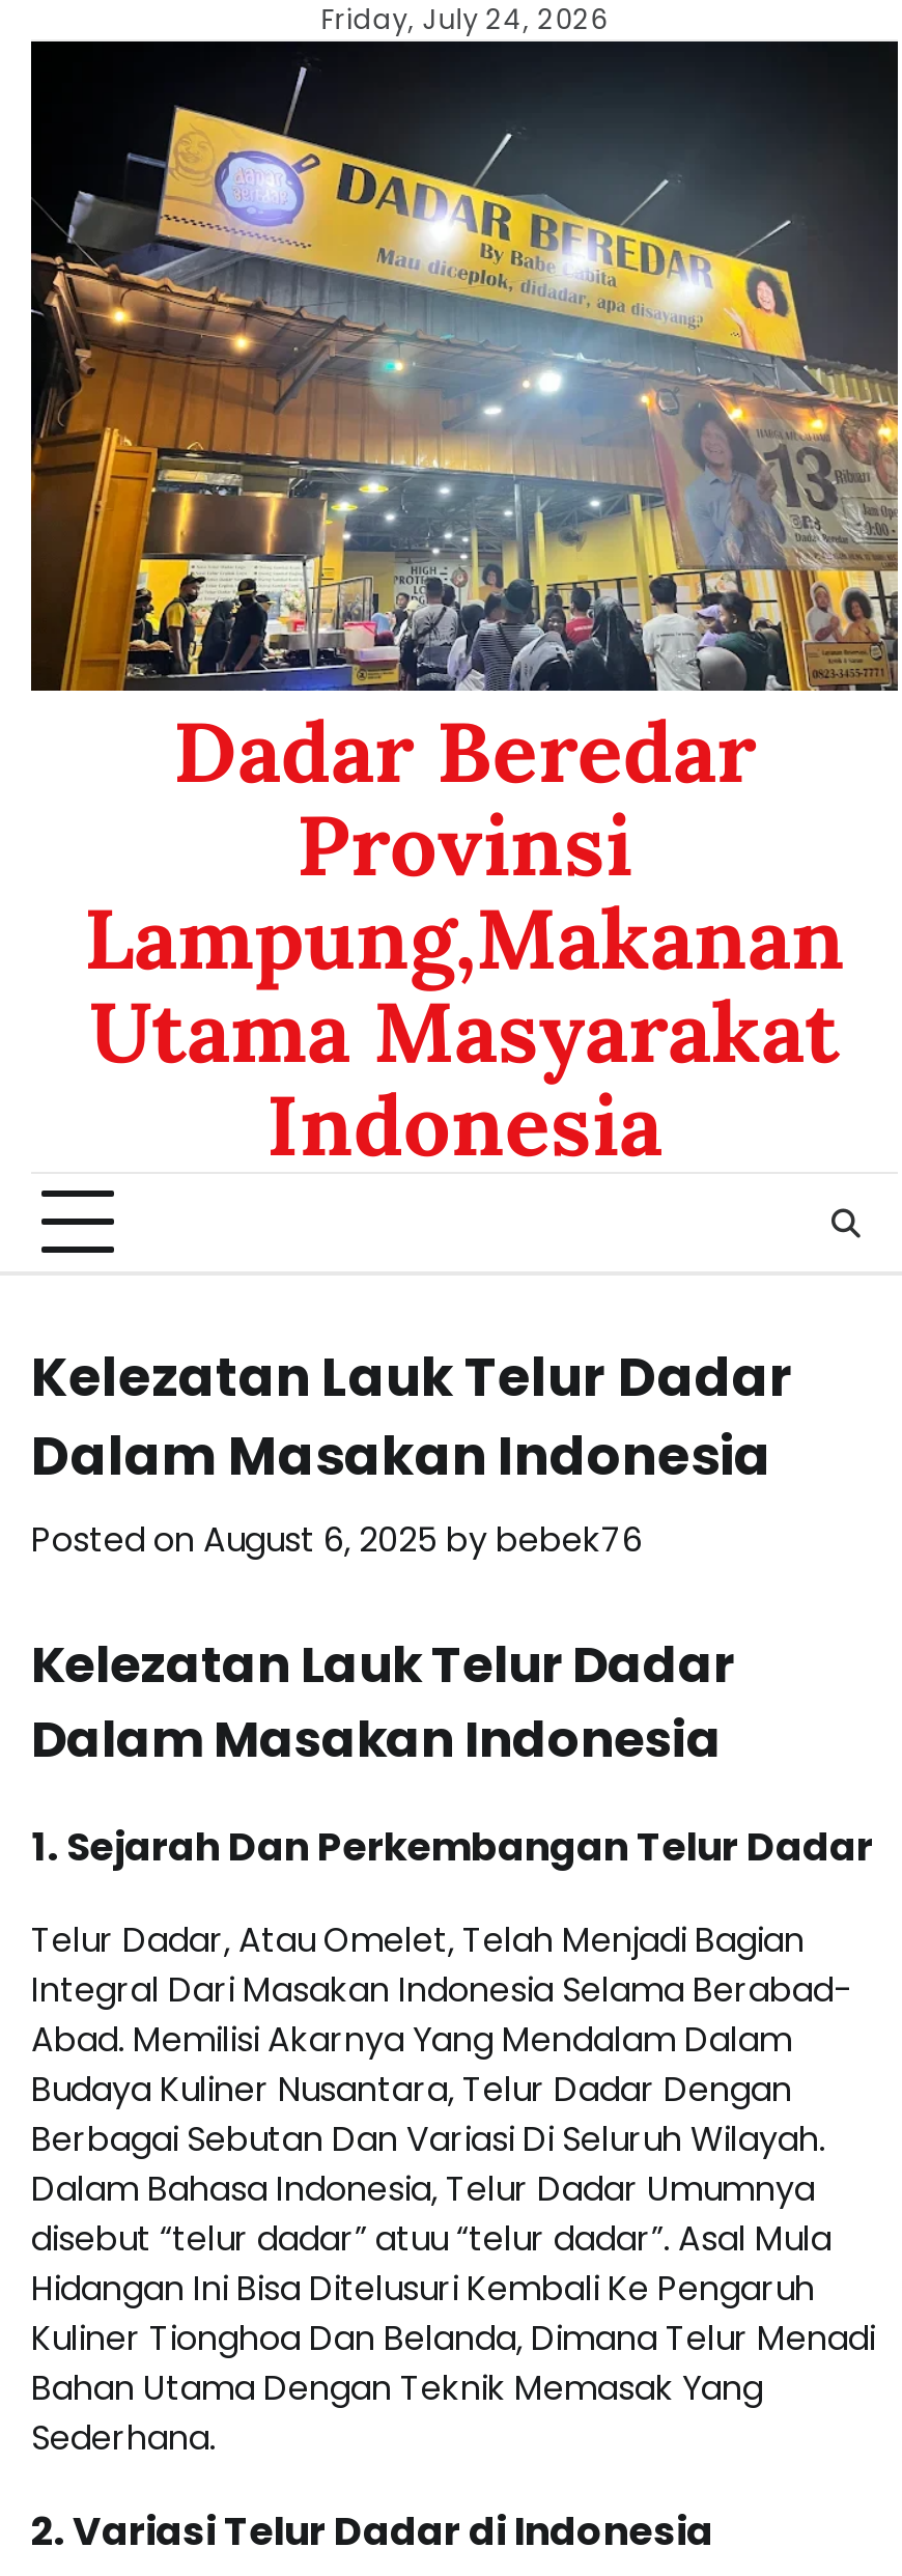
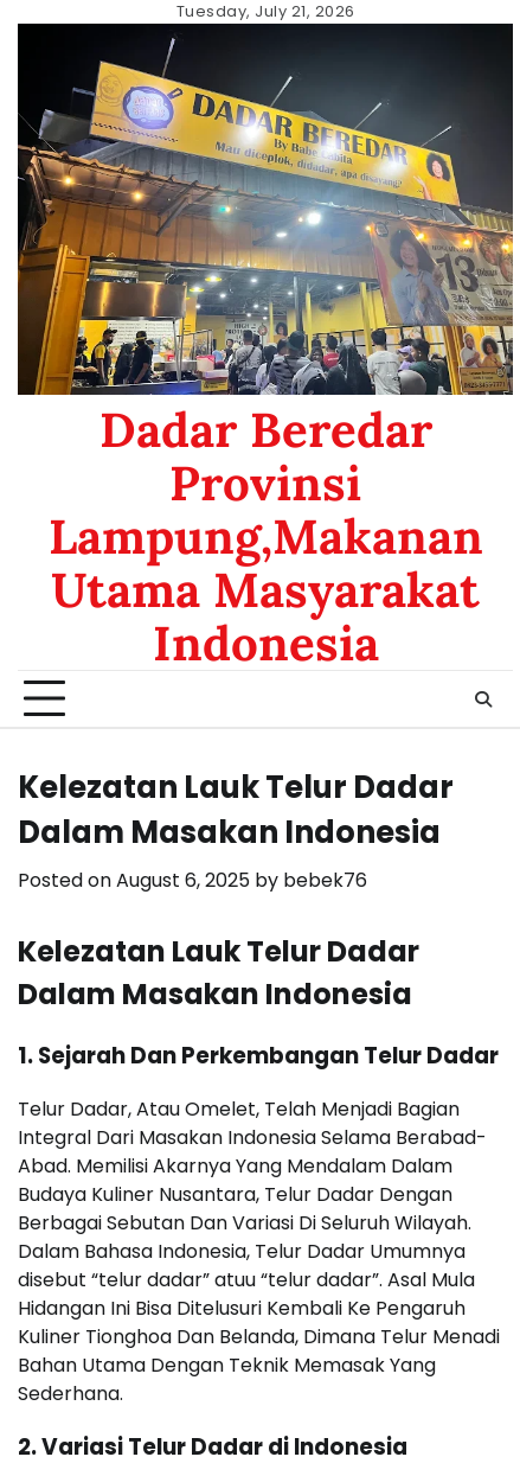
- Friday, July 24, 2026
+ Tuesday, July 21, 2026
